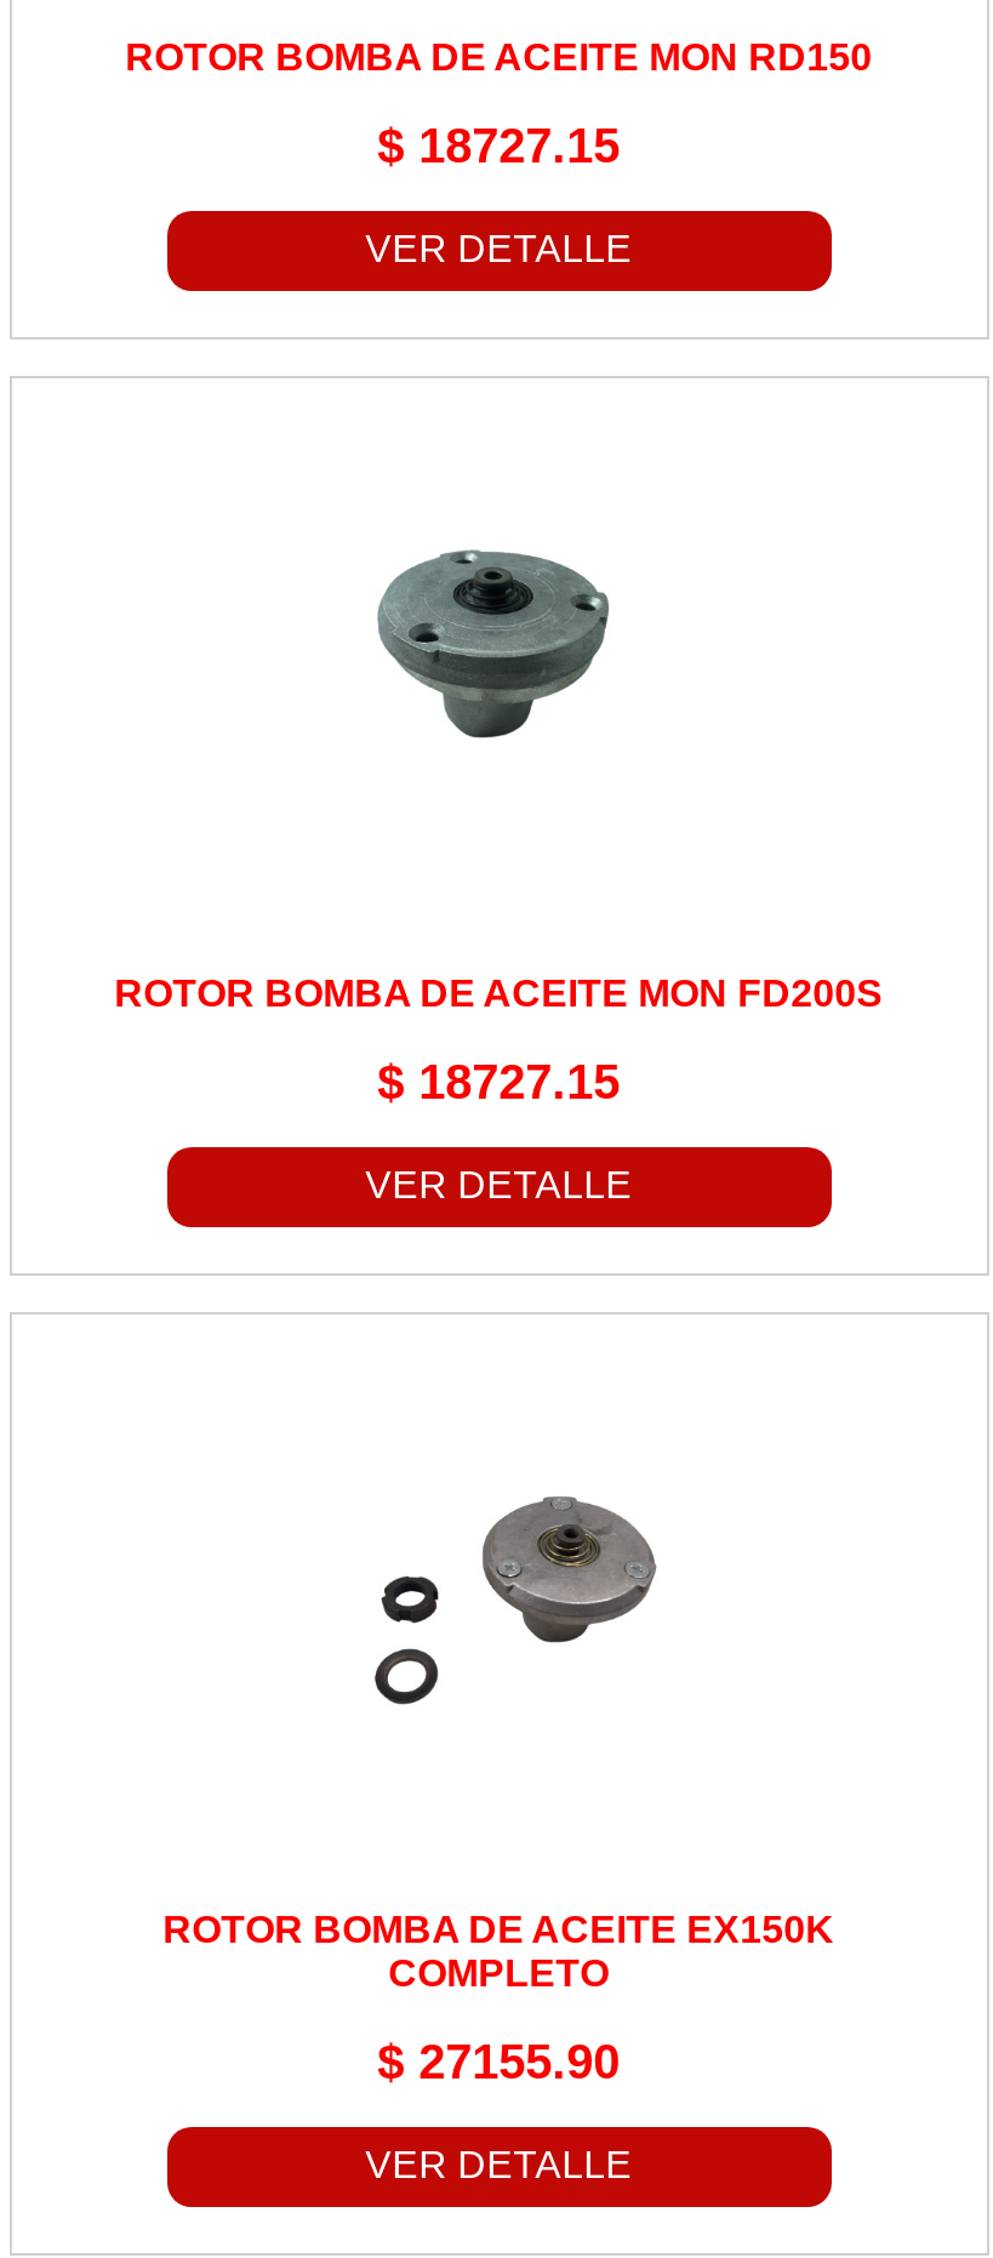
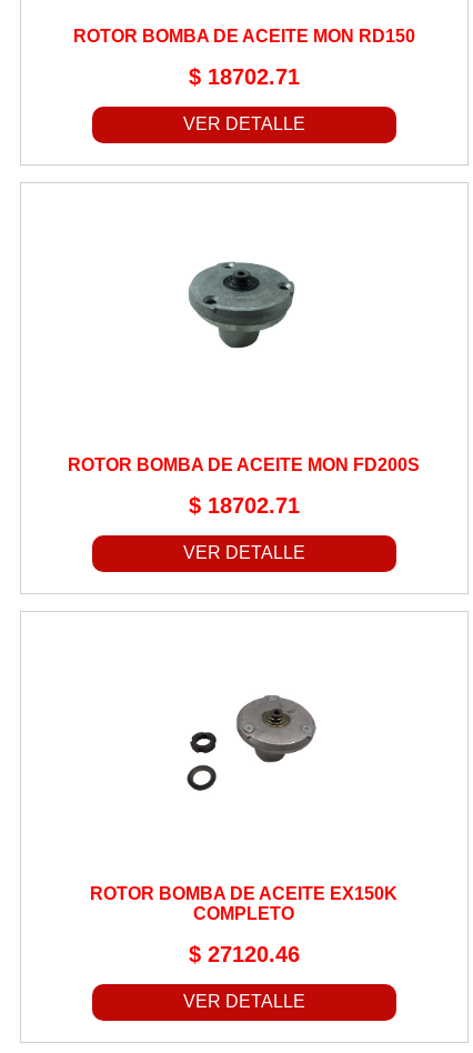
- $ 18727.15
+ $ 18702.71

- $ 18727.15
+ $ 18702.71

- $ 27155.90
+ $ 27120.46
